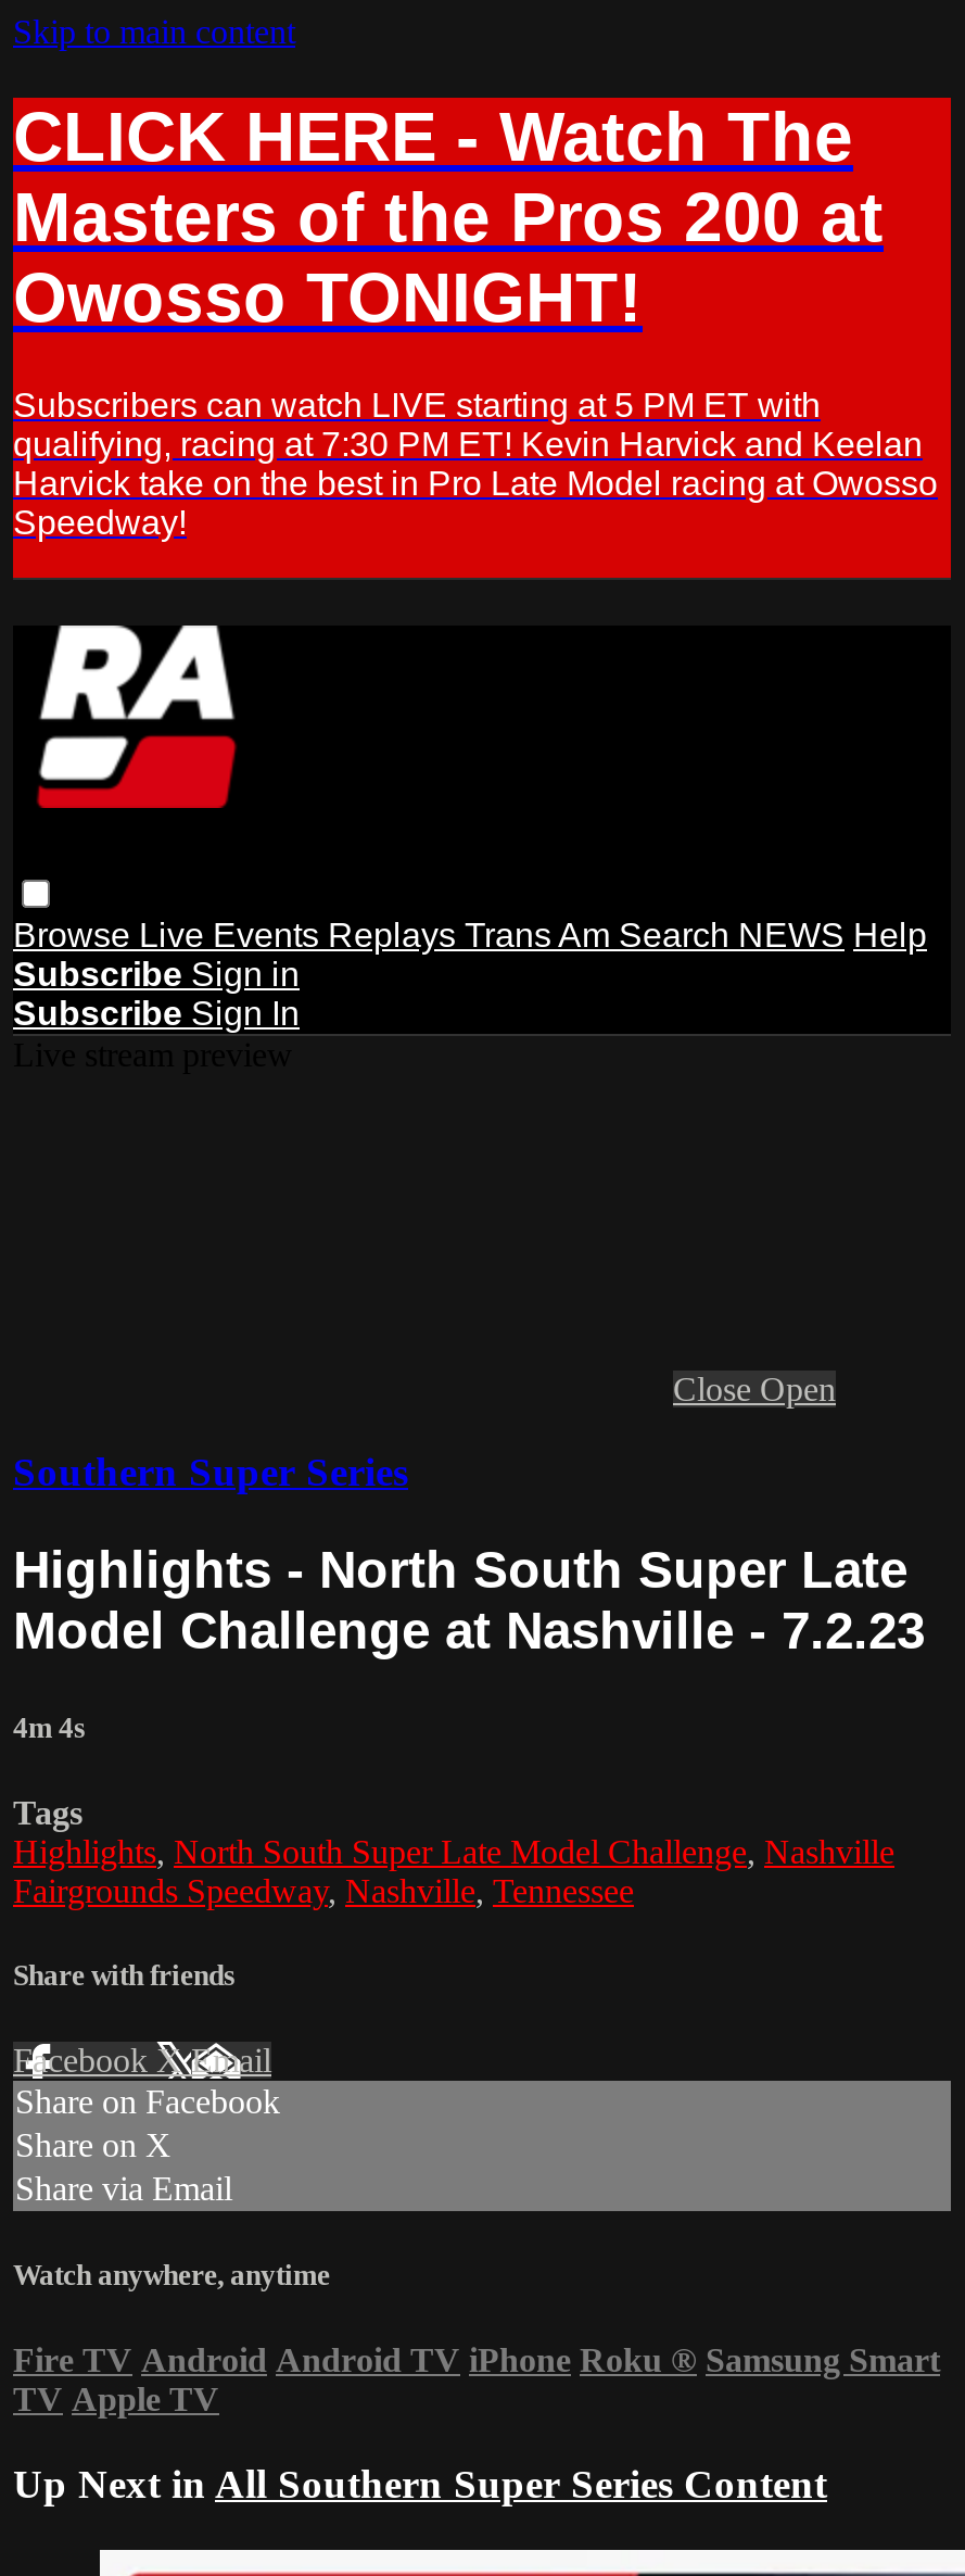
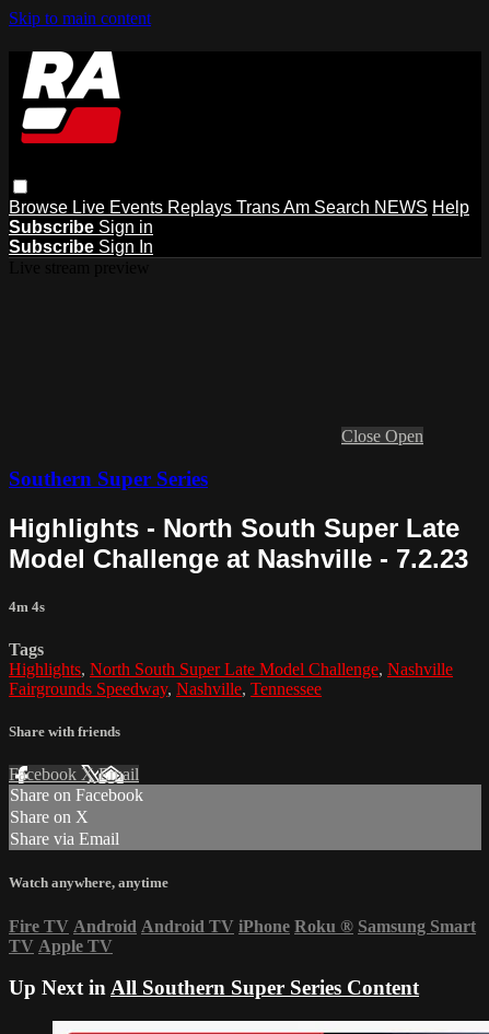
- [image]
- CLICK HERE - Watch The
- Masters of the Pros 200 at
- Owosso TONIGHT!
- Subscribers can watch LIVE starting at 5 PM ET with
- qualifying, racing at 7:30 PM ET! Kevin Harvick and Keelan
- Harvick take on the best in Pro Late Model racing at Owosso
- Speedway!
